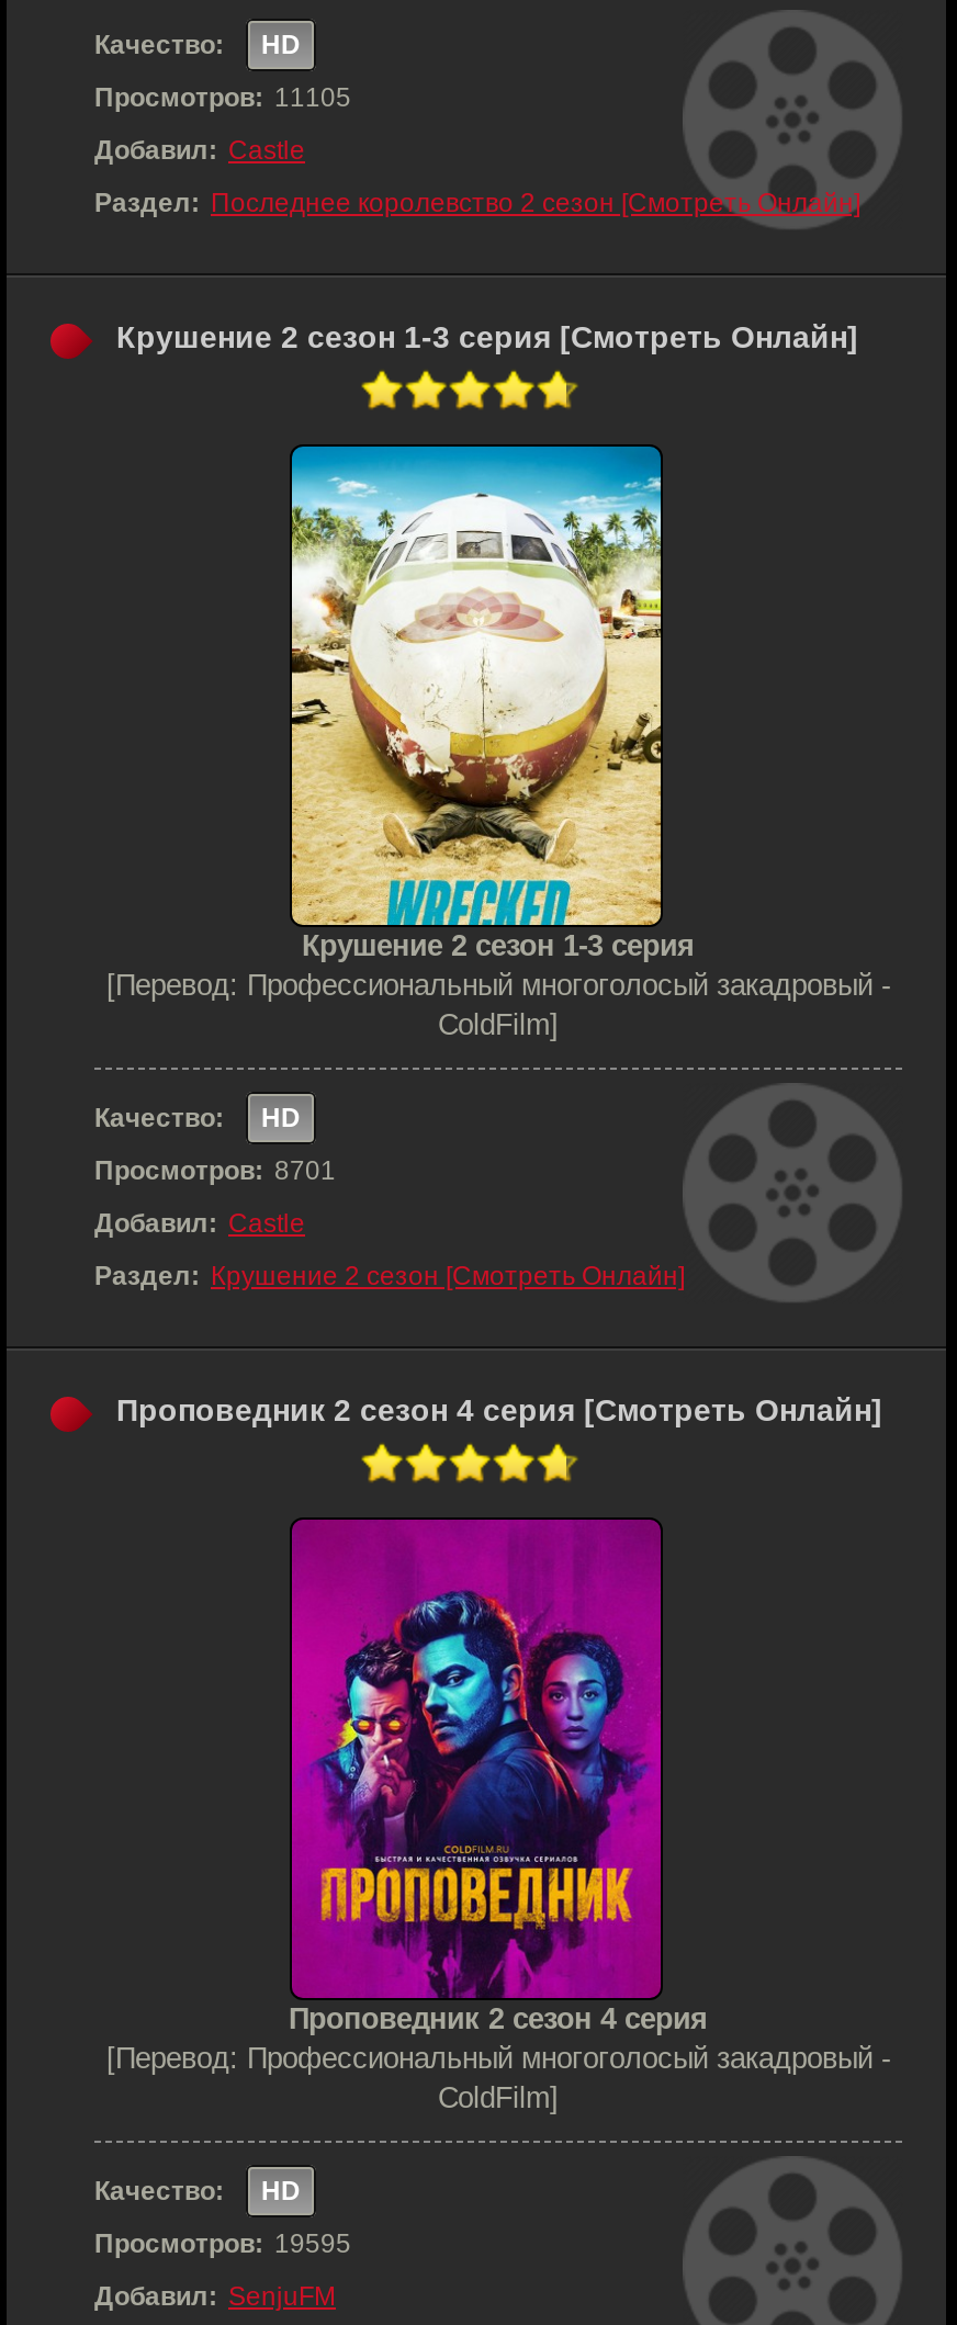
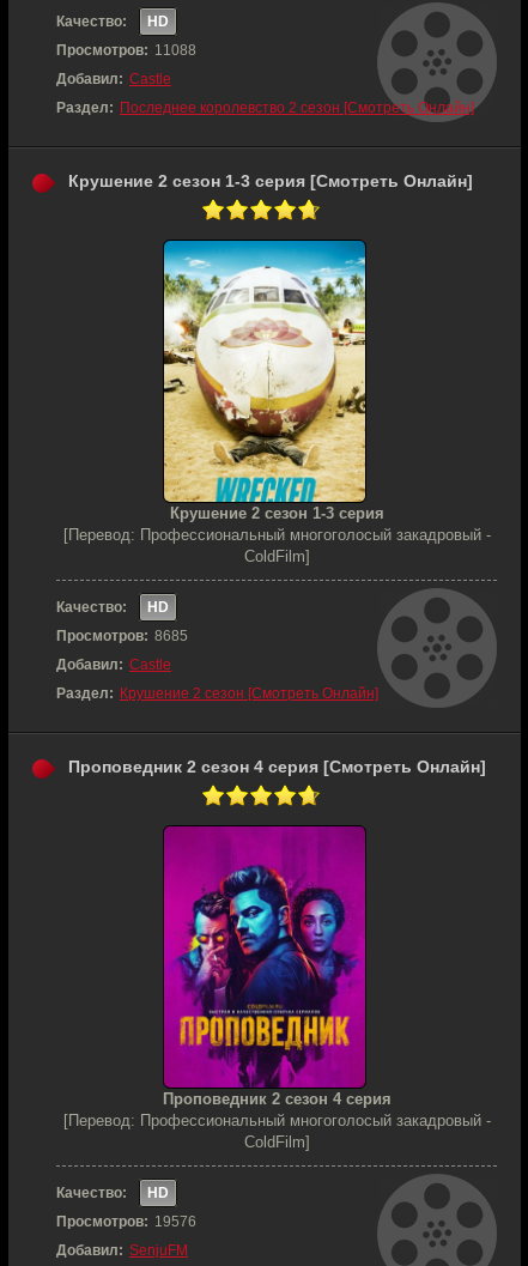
- Просмотров: 11105
+ Просмотров: 11088

- Просмотров: 8701
+ Просмотров: 8685

- Просмотров: 19595
+ Просмотров: 19576
